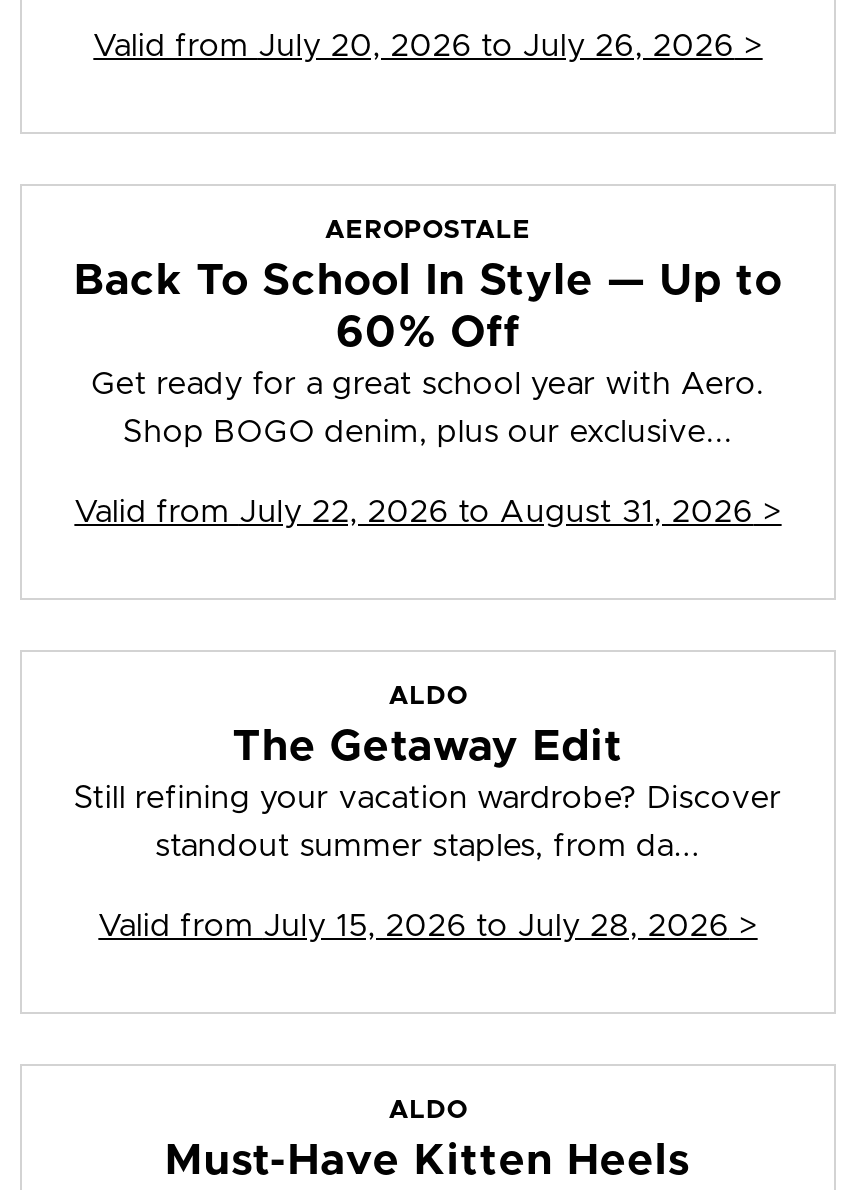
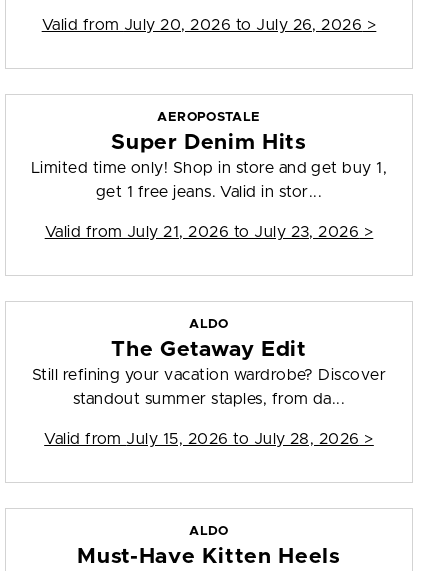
- Back To School In Style — Up to
- 60% Off
- Get ready for a great school year with Aero.
+ Super Denim Hits
+ Limited time only! Shop in store and get buy 1,

- Shop BOGO denim, plus our exclusive...
+ get 1 free jeans. Valid in stor...

- Valid from July 22, 2026 to August 31, 2026 >
+ Valid from July 21, 2026 to July 23, 2026 >
